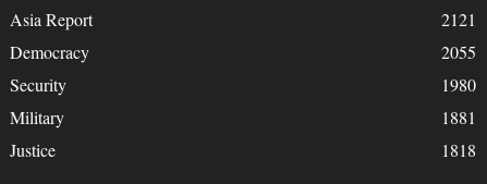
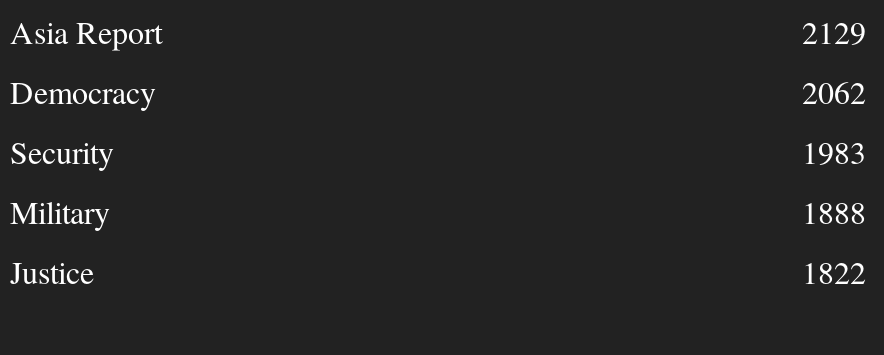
- 2121
+ 2129

- 2055
+ 2062

- 1980
+ 1983

- 1881
+ 1888

- 1818
+ 1822
